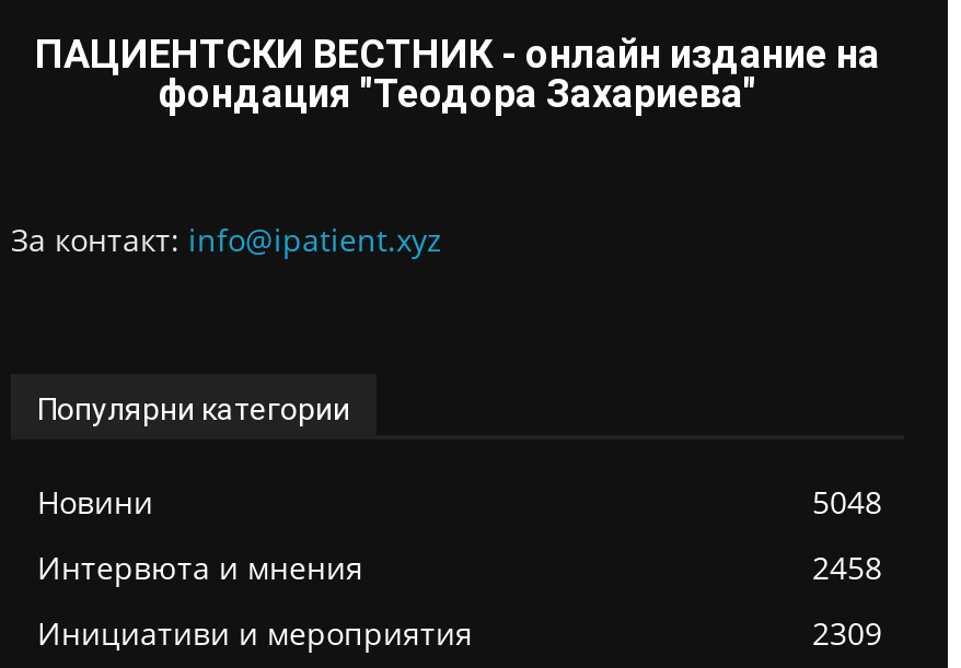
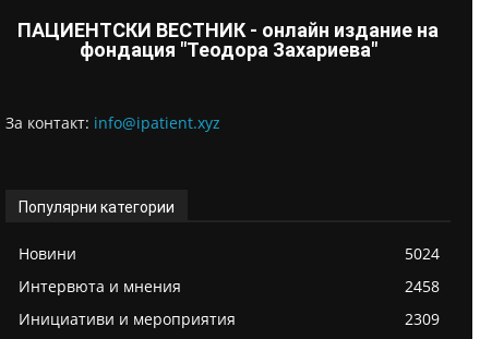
- 5048
+ 5024
